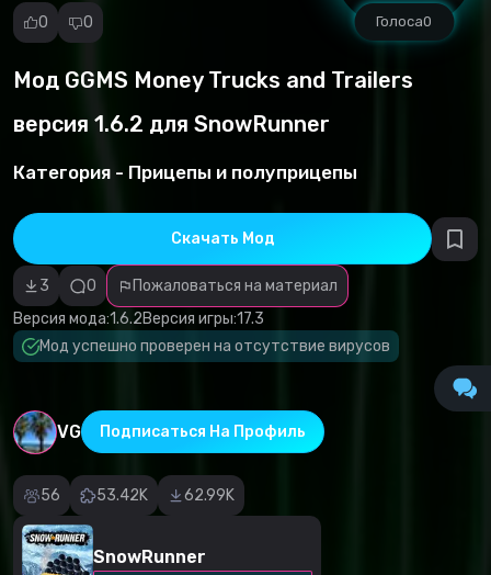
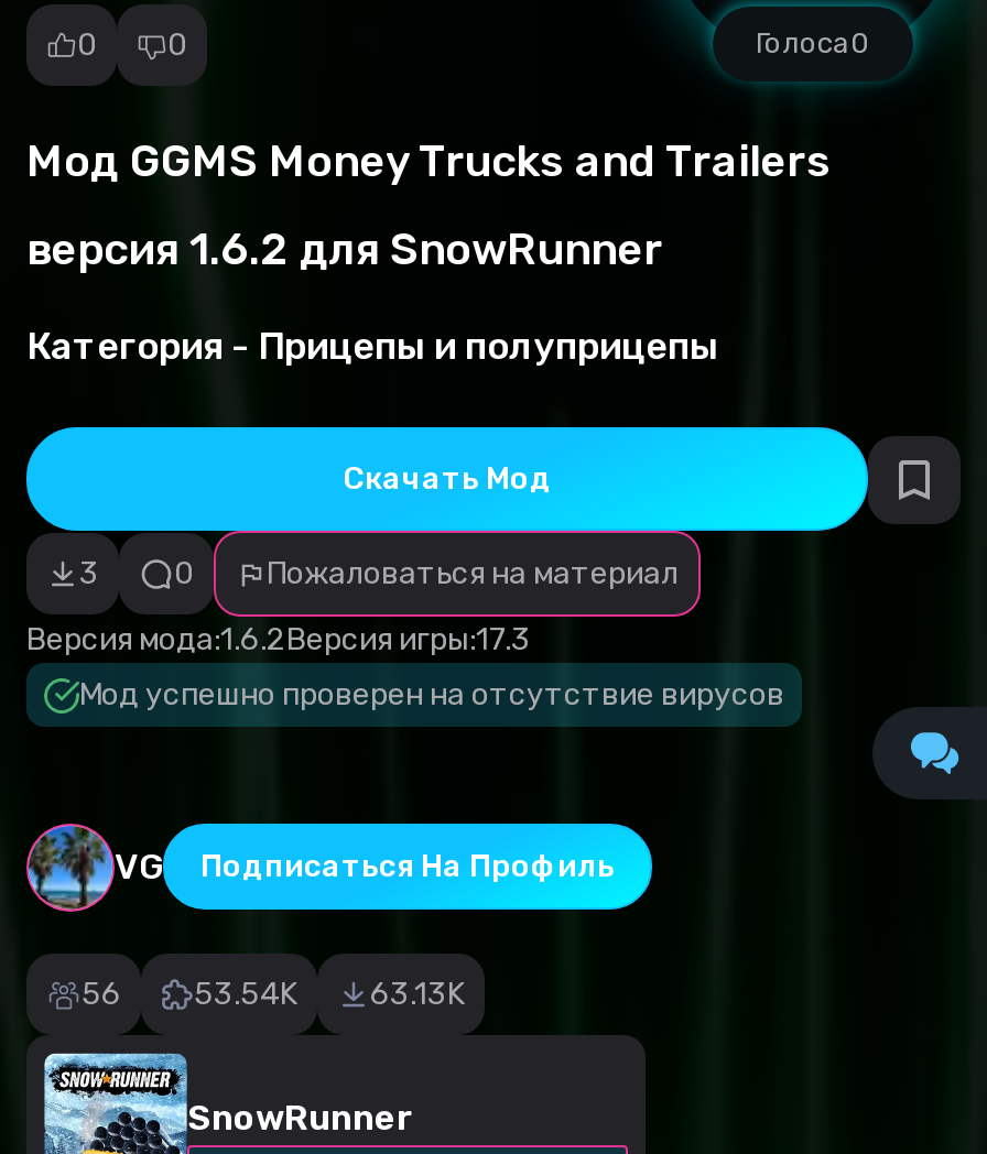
- [image]
+ [image]

- 53.42K
- 62.99K
+ 53.54K
+ 63.13K
